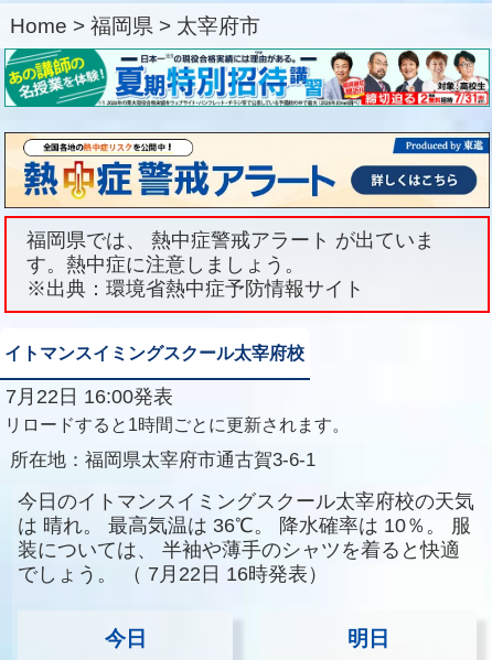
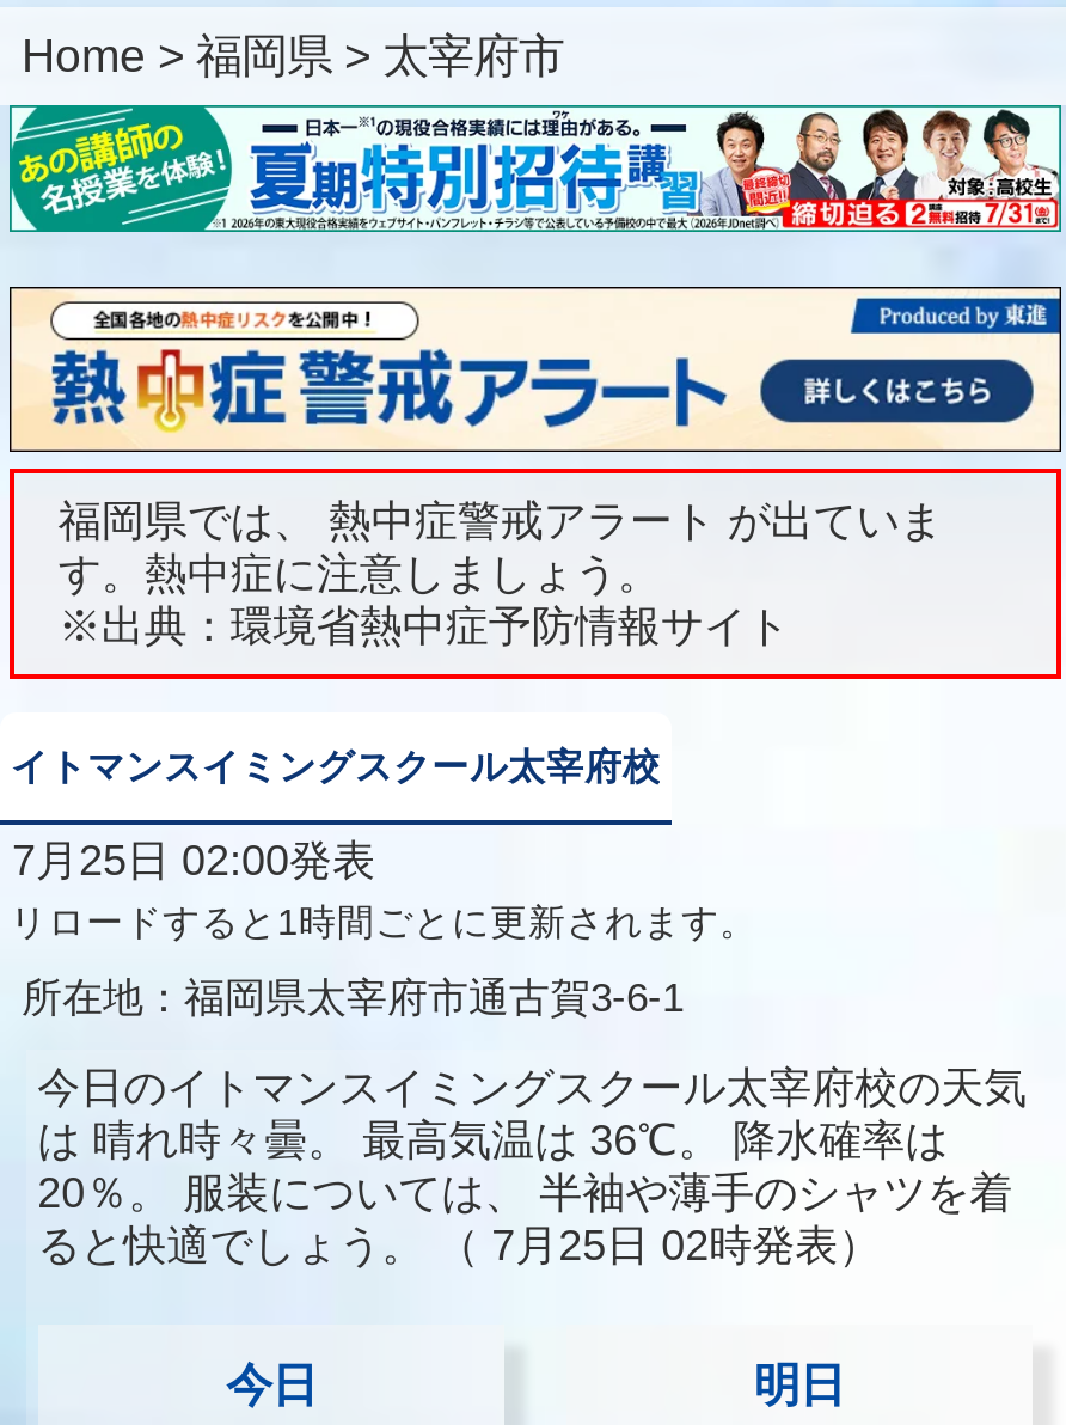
- 7月22日 16:00発表
+ 7月25日 02:00発表

- は 晴れ。 最高気温は 36℃。 降水確率は 10％。 服
- 装については、 半袖や薄手のシャツを着ると快適
- でしょう。（ 7月22日 16時発表）
+ は 晴れ時々曇。 最高気温は 36℃。 降水確率は
+ 20％。 服装については、 半袖や薄手のシャツを着
+ ると快適でしょう。（ 7月25日 02時発表）
